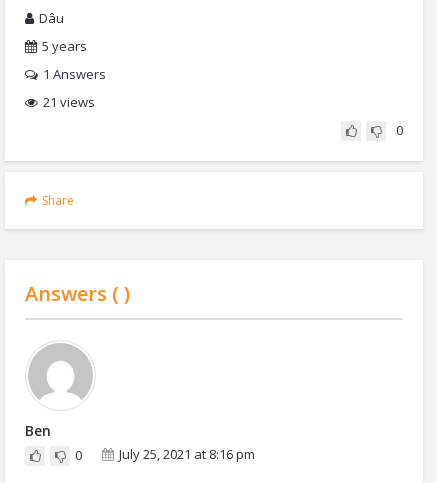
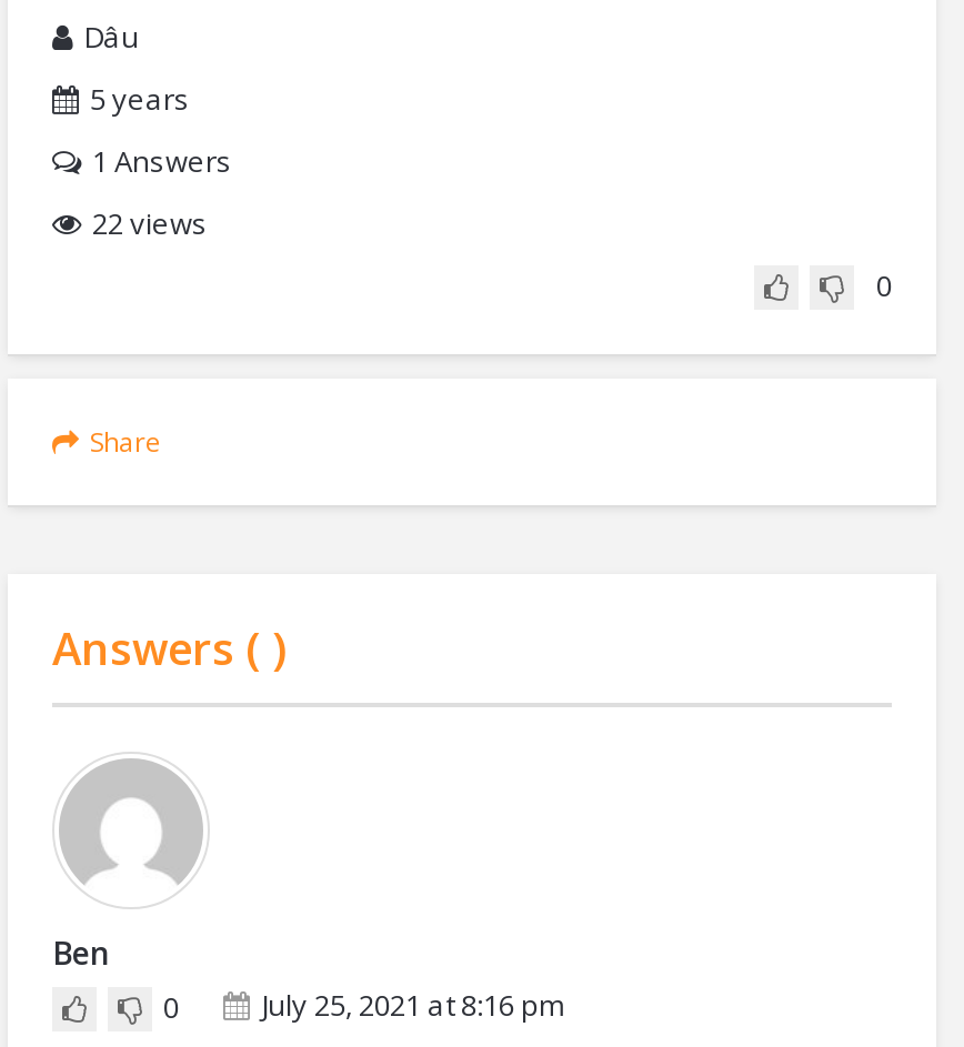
- 21 views
+ 22 views
